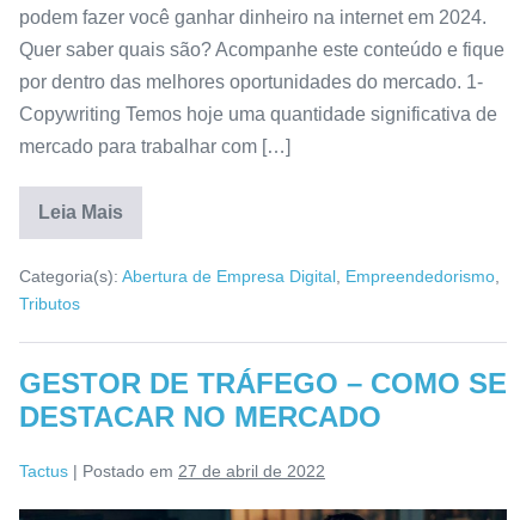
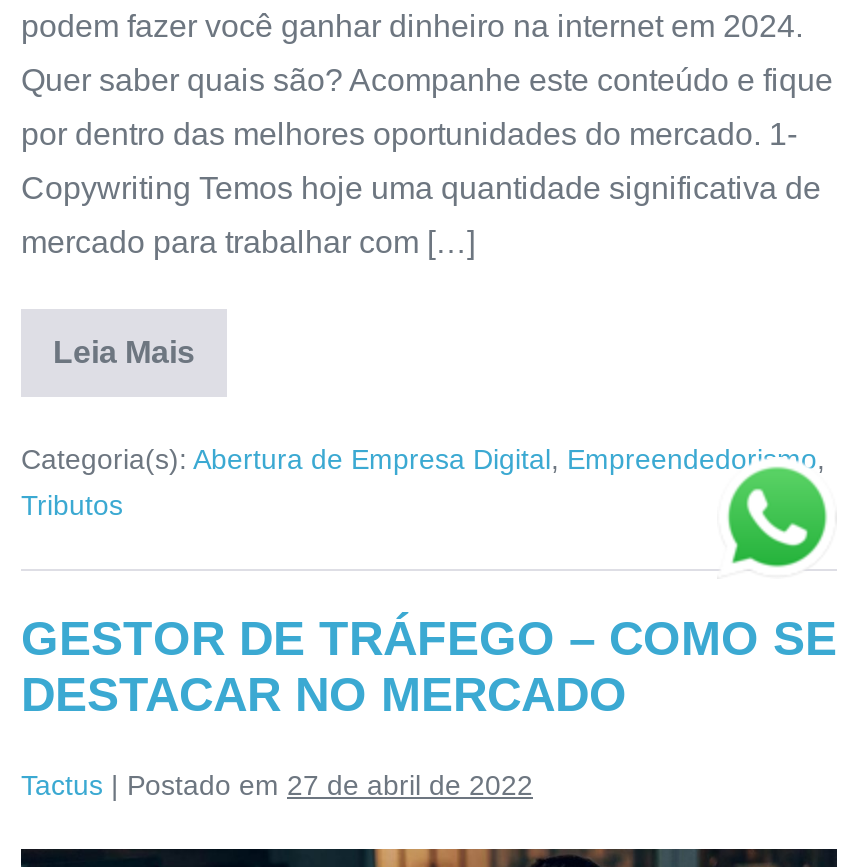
+ [image]
